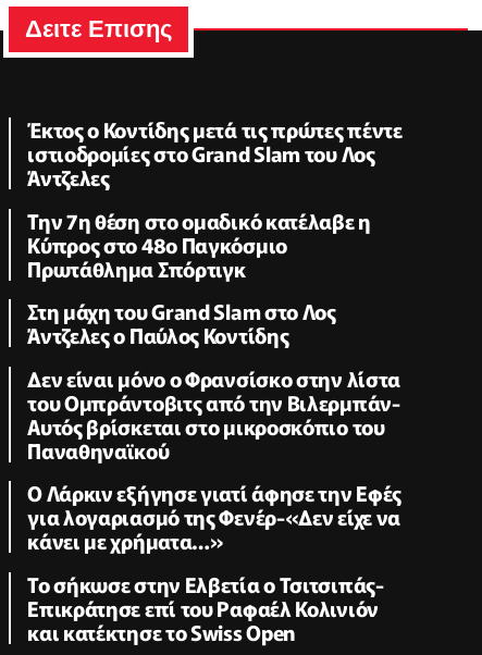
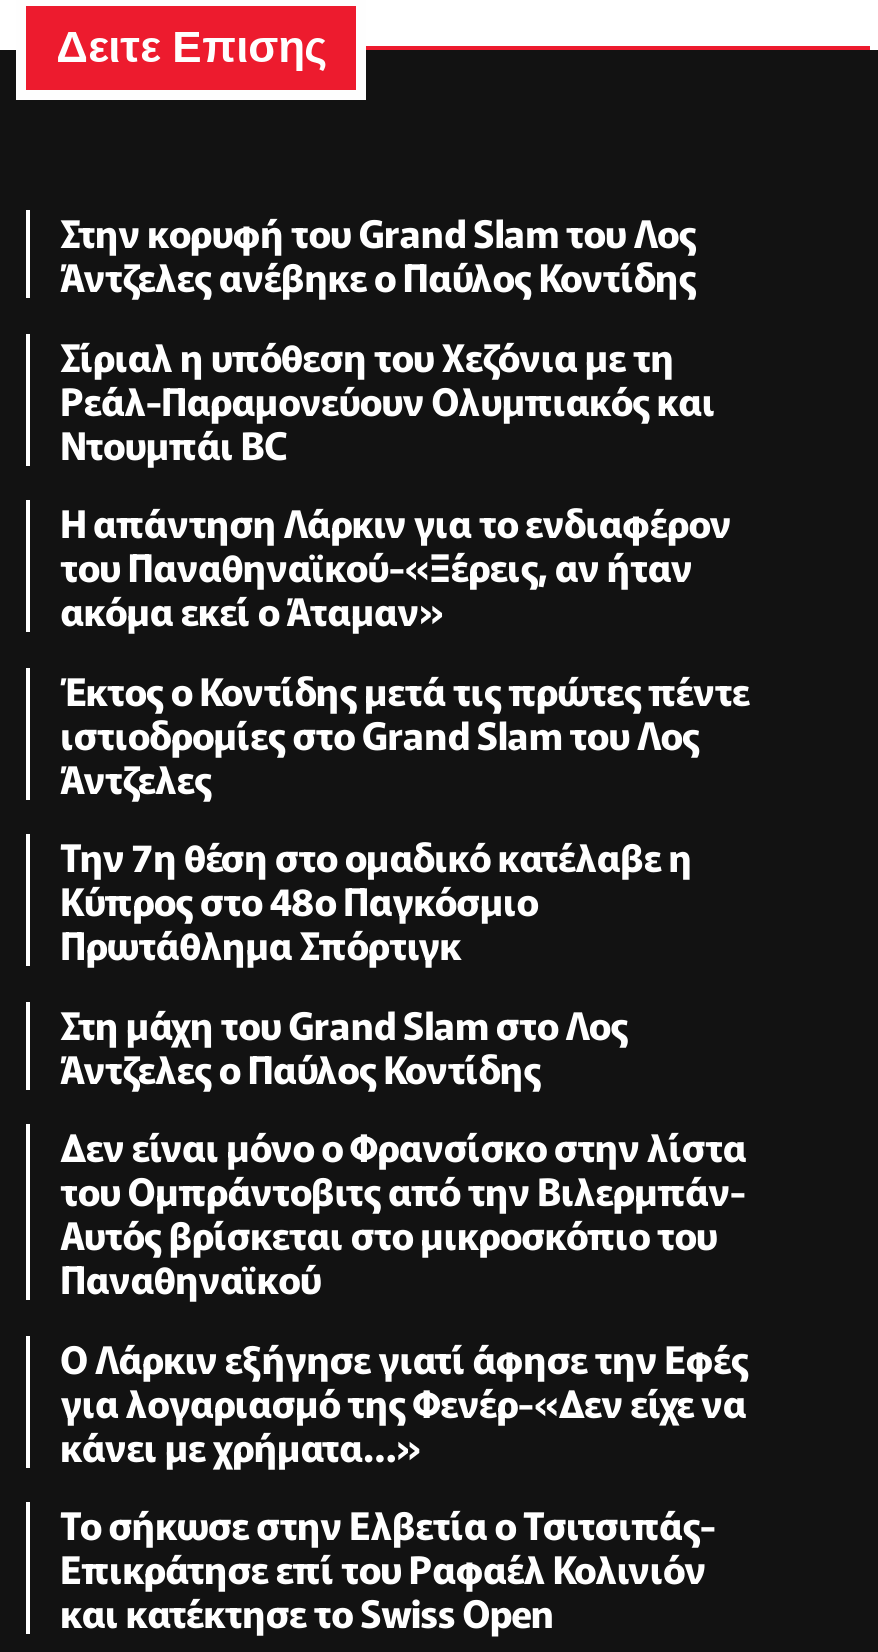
+ Στην κορυφή του Grand Slam του Λος
+ Άντζελες ανέβηκε ο Παύλος Κοντίδης
+ Σίριαλ η υπόθεση του Χεζόνια με τη
+ Ρεάλ-Παραμονεύουν Ολυμπιακός και
+ Ντουμπάι BC
+ H απάντηση Λάρκιν για το ενδιαφέρον
+ του Παναθηναϊκού-«Ξέρεις, αν ήταν
+ ακόμα εκεί ο Άταμαν»
